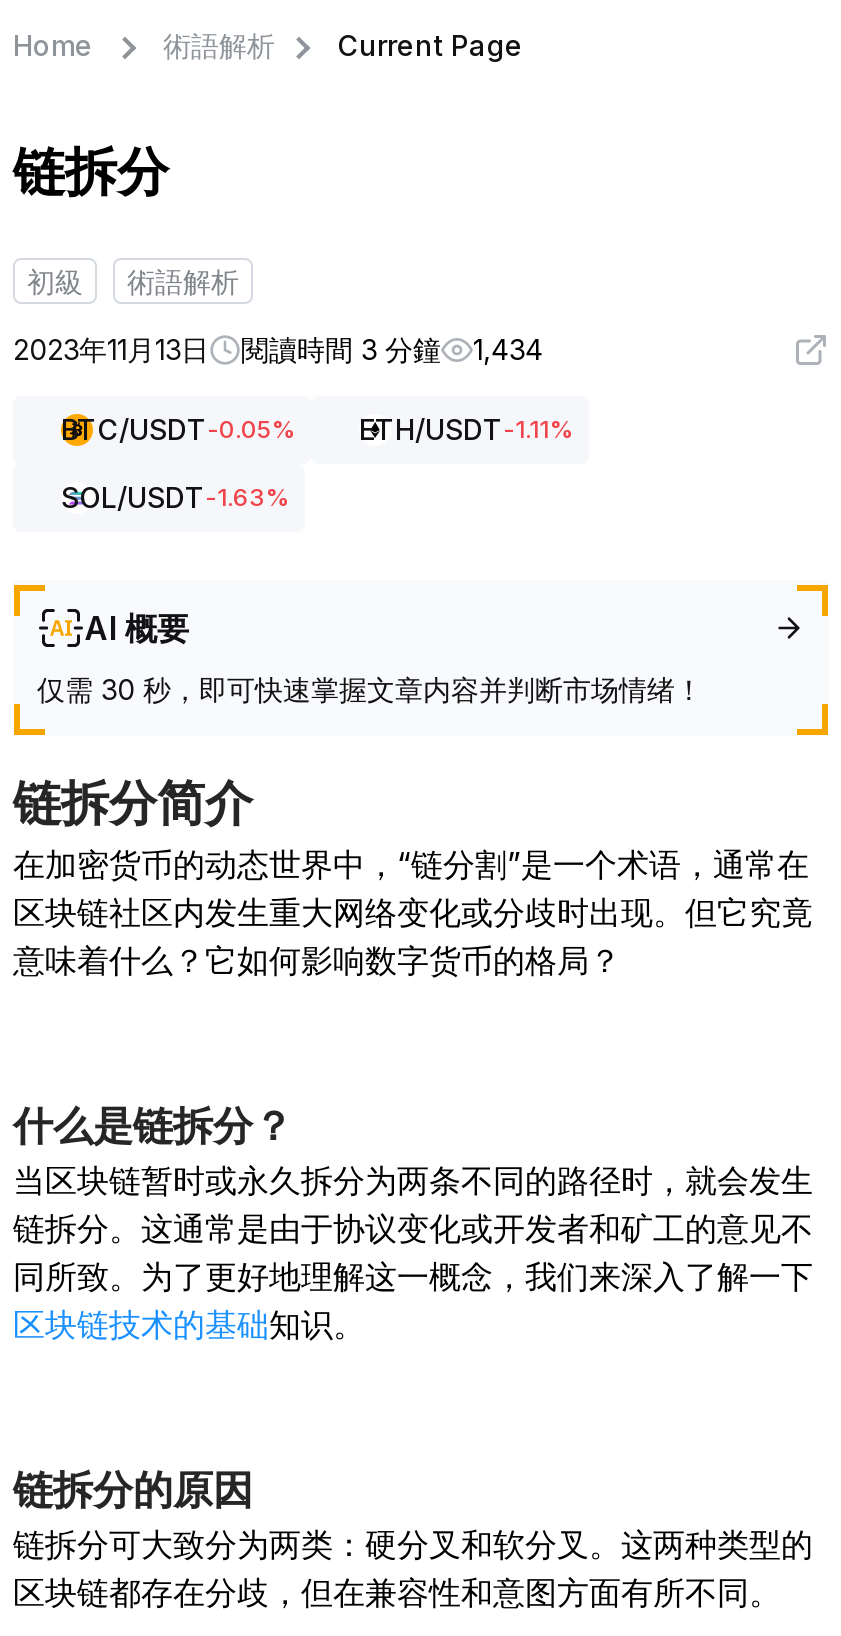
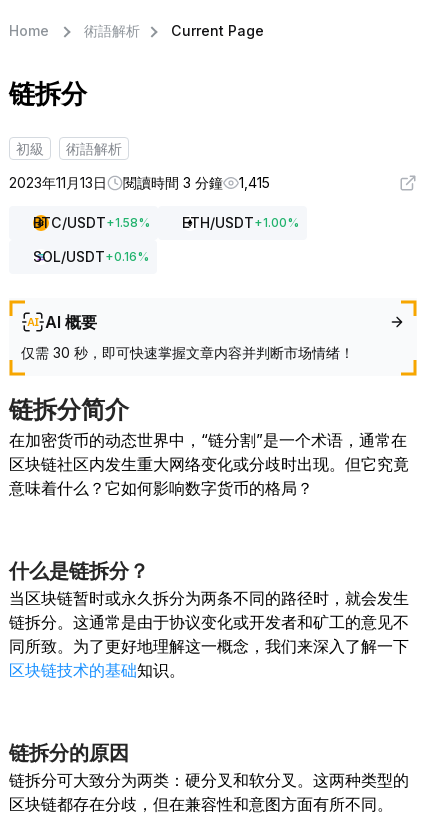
- 2023年11月13日 閱讀時間 3 分鐘 1,434
+ 2023年11月13日 閱讀時間 3 分鐘 1,415

- BTC/USDT-0.05%
- ETH/USDT-1.11%
+ BTC/USDT + 1.58%
+ ETH/USDT + 1.00%

- SOL/USDT-1.63%
+ SOL/USDT + 0.16%
